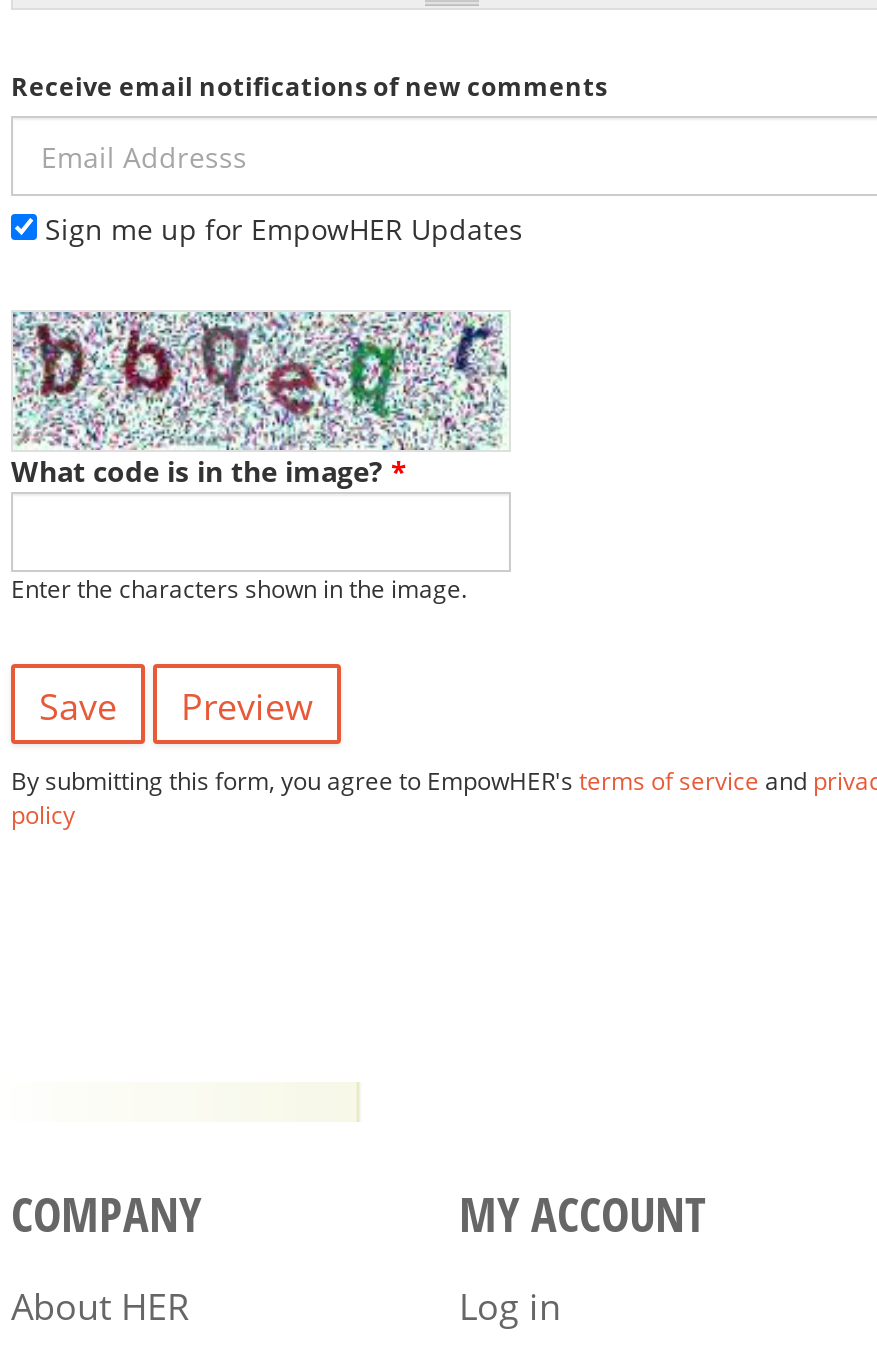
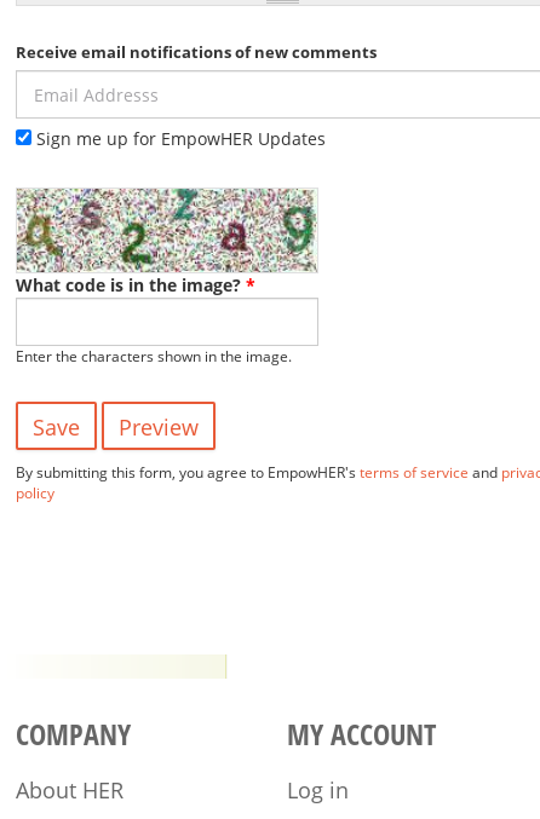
- [image]
+ [image]
